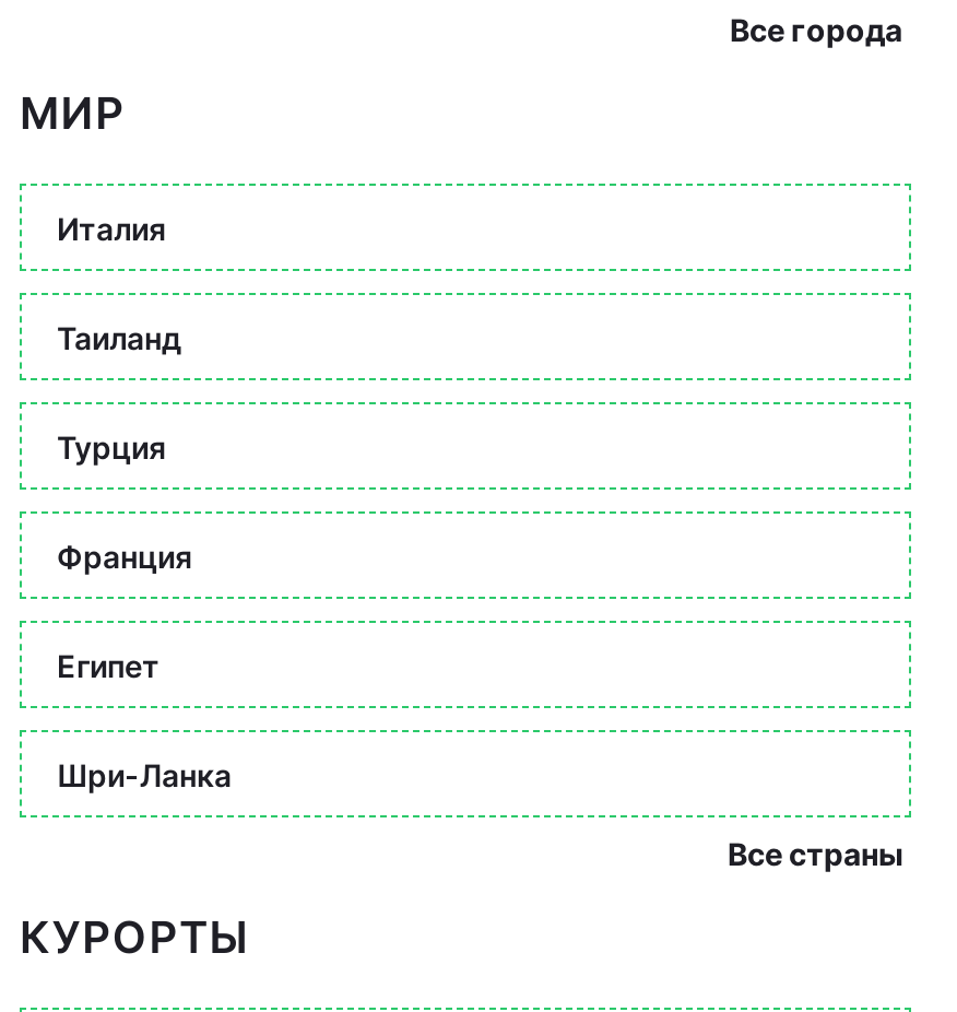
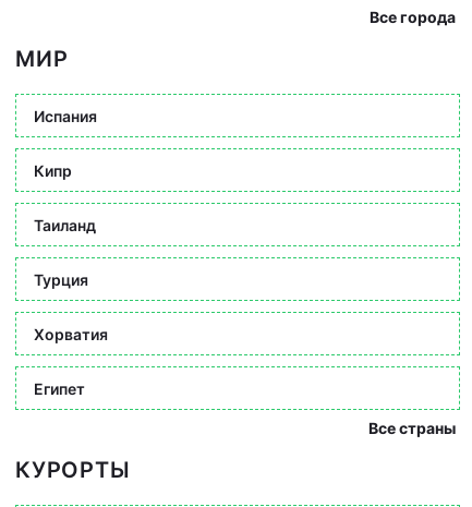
- Италия
+ Испания
+ Кипр

moved down: Таиланд | Турция

- Франция
+ Хорватия

moved down: Египет

- Шри-Ланка
